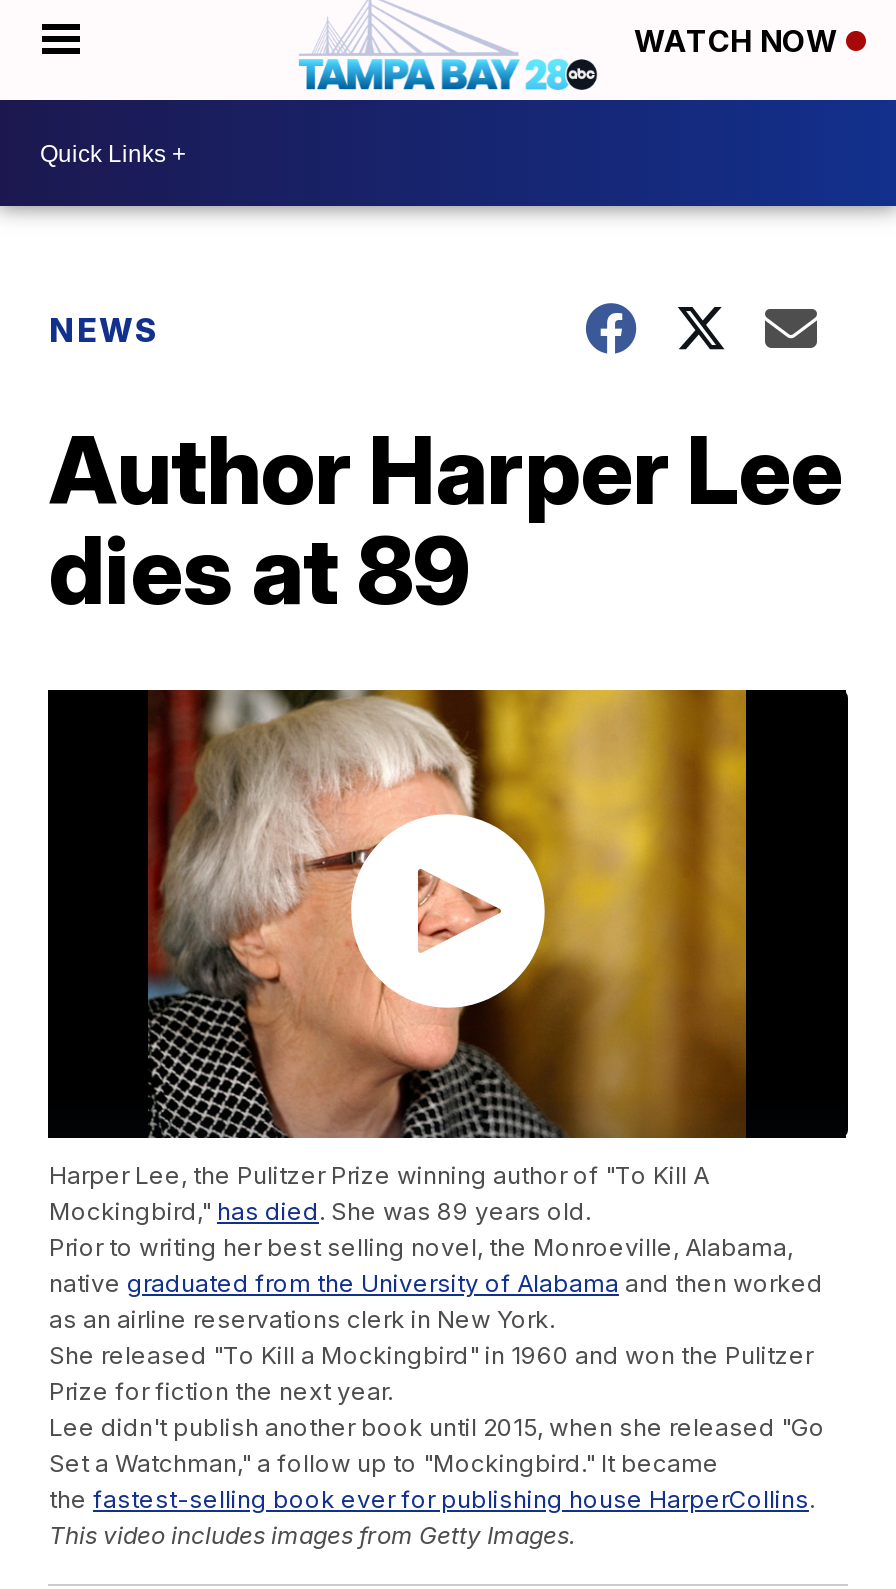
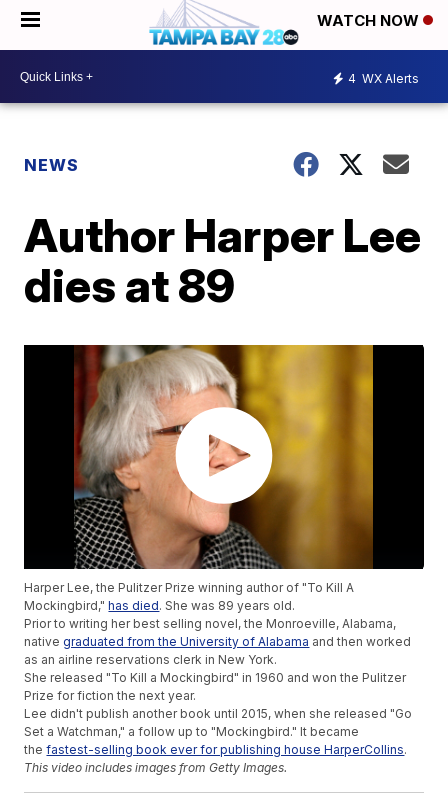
+ 4 WX Alerts
